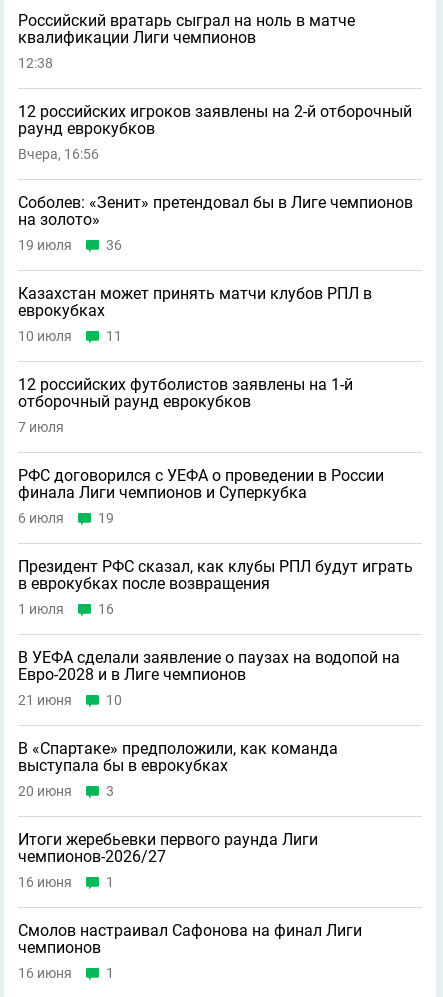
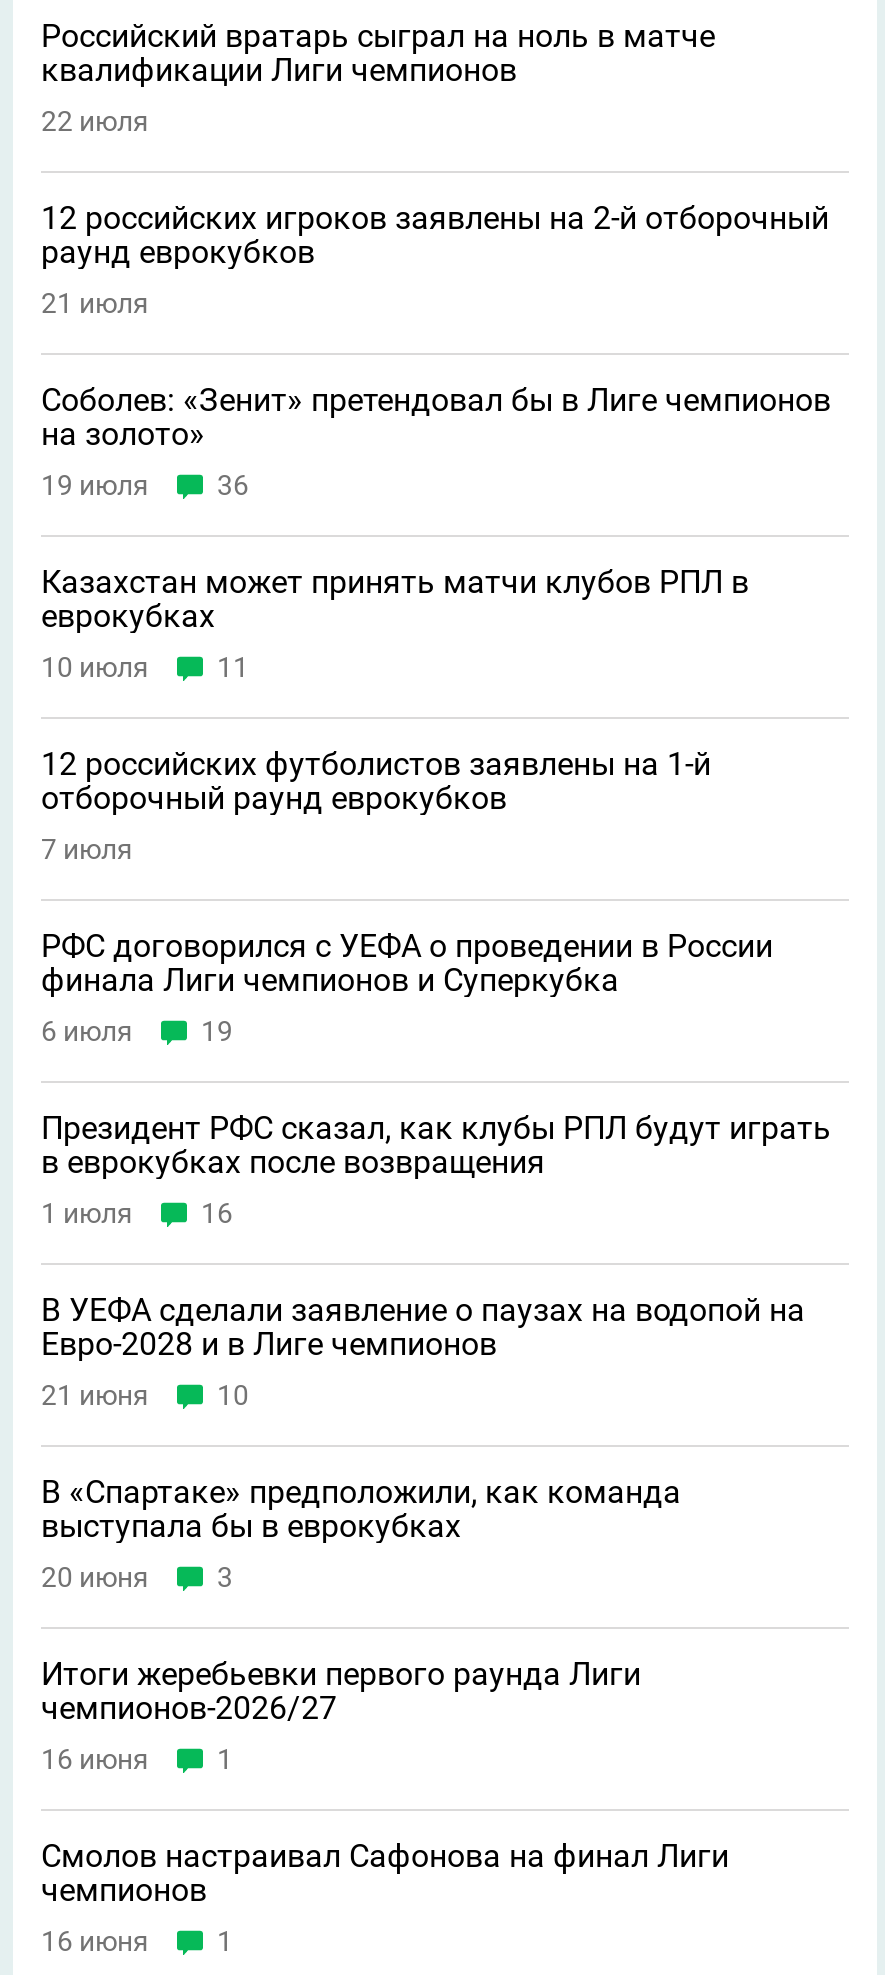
- 12:38
+ 22 июля

- Вчера, 16:56
+ 21 июля
